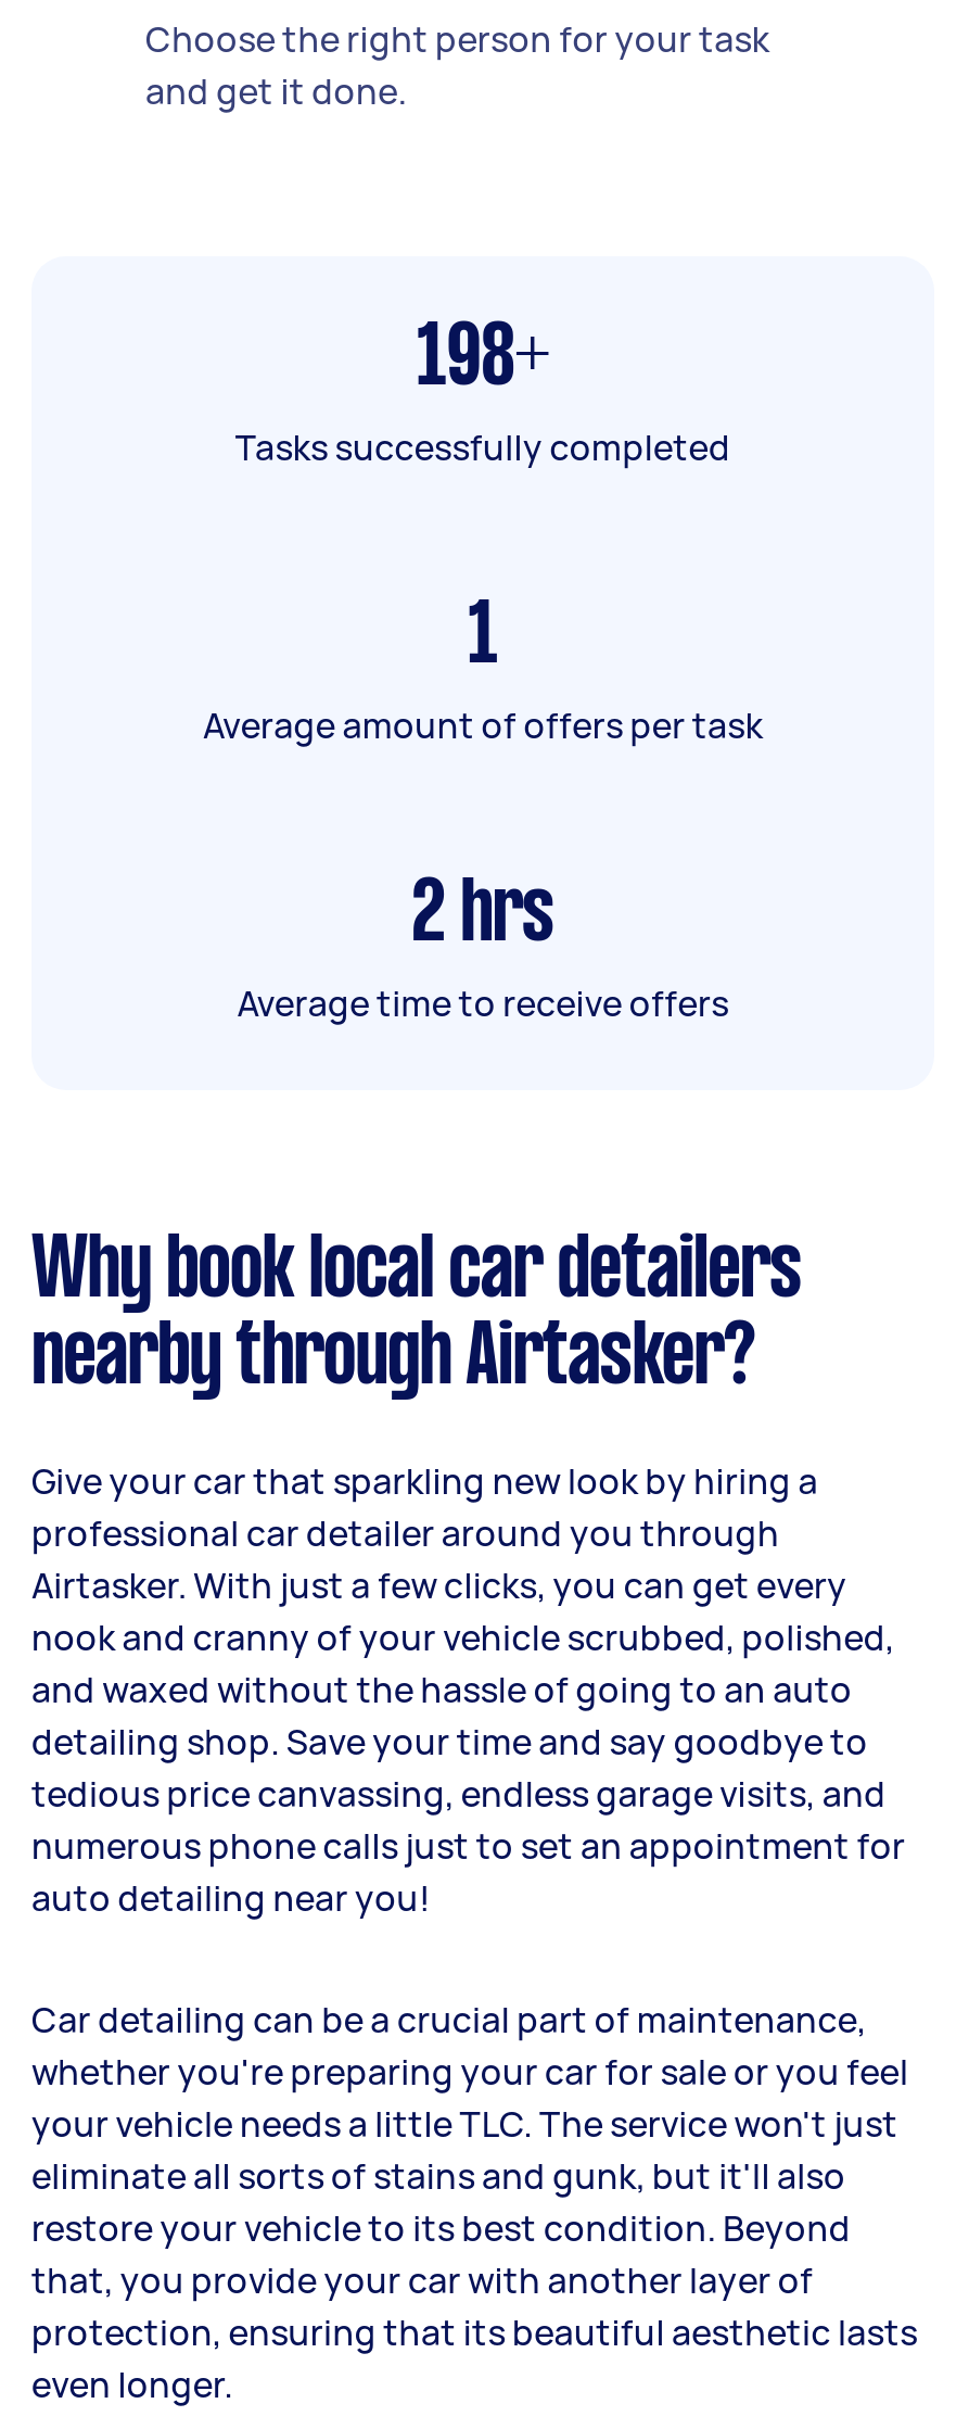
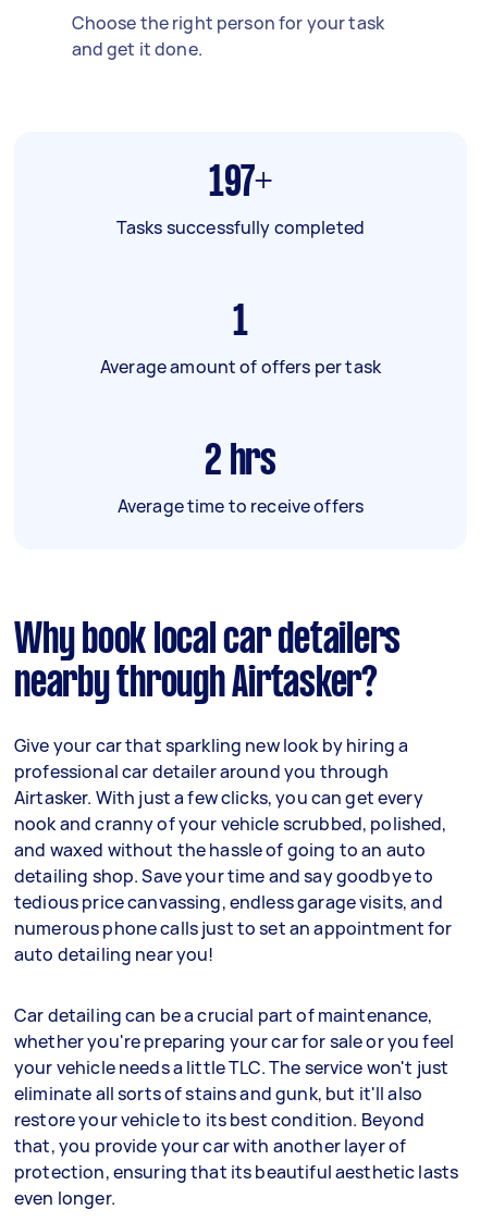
- 198+
+ 197+
